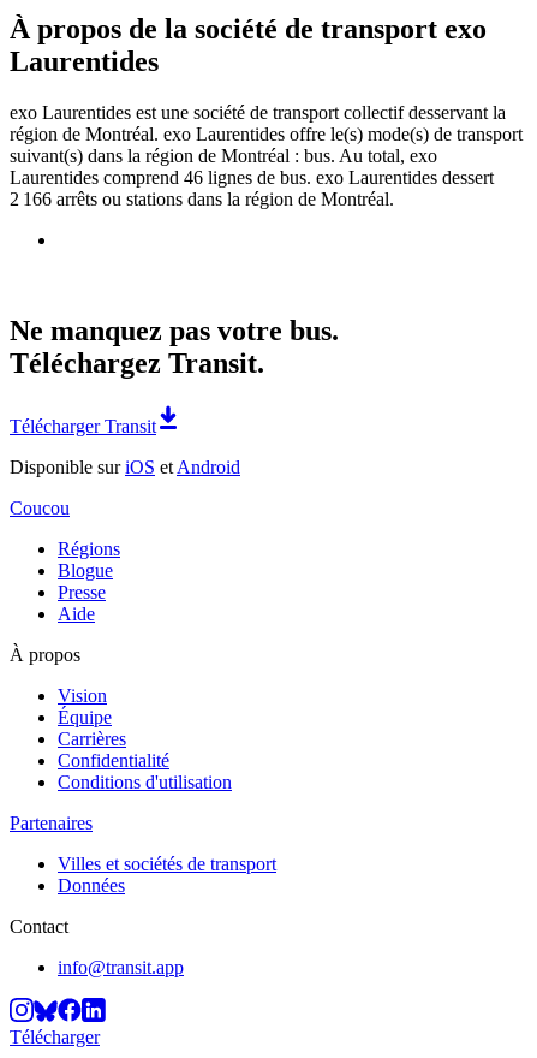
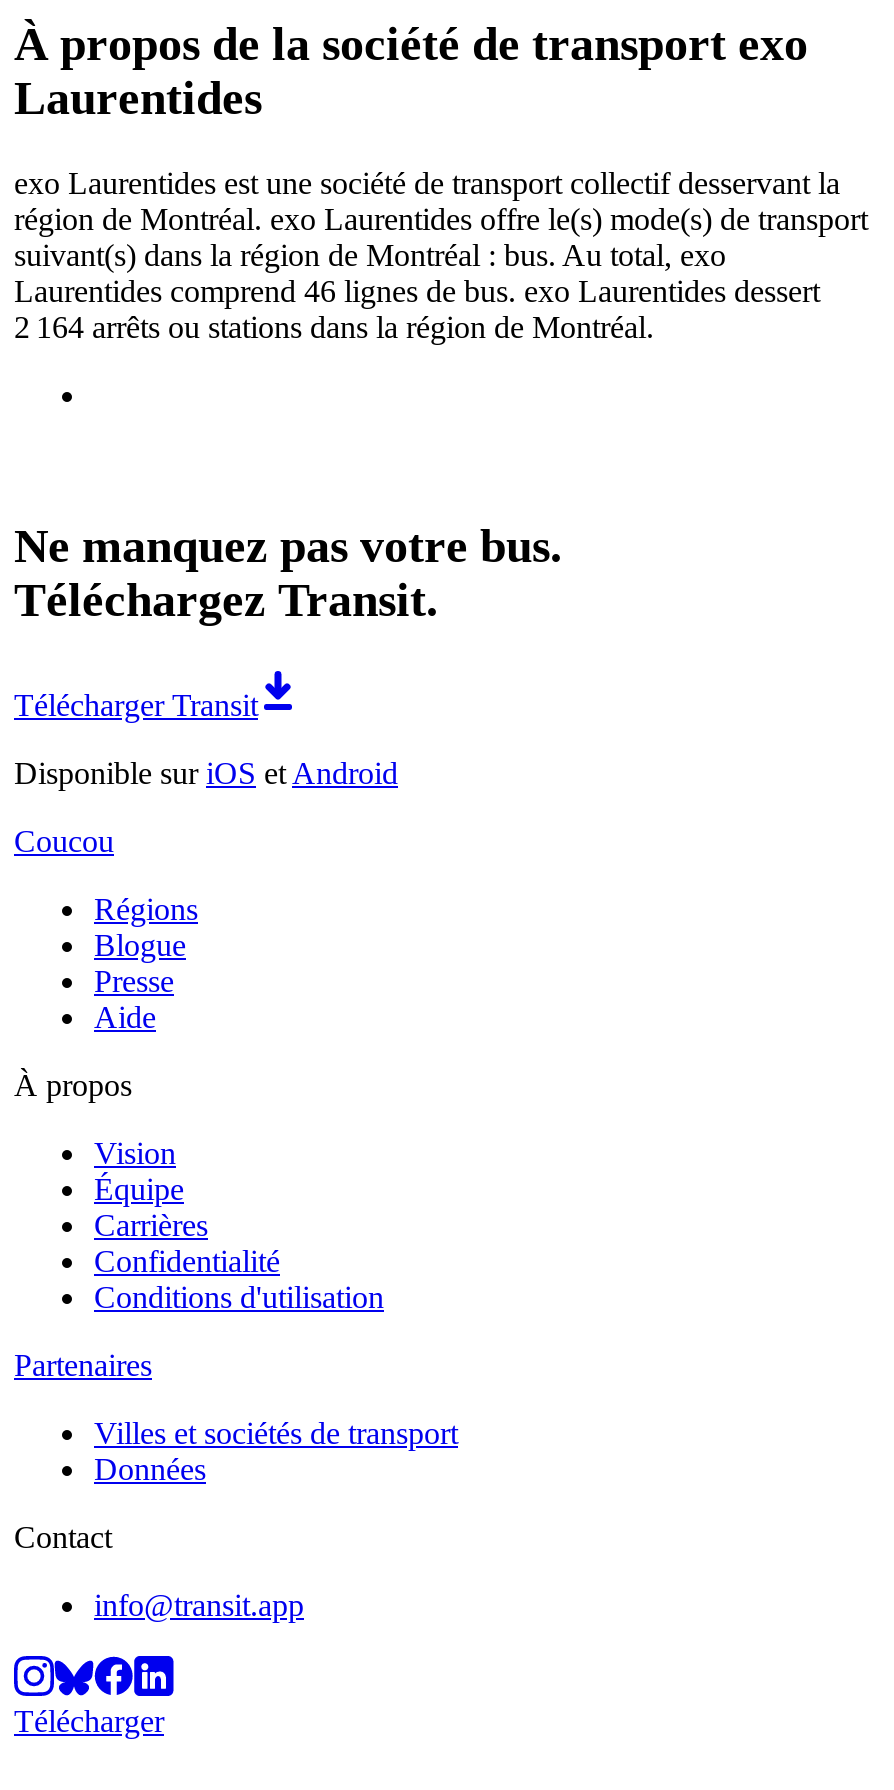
- 2 166 arrêts ou stations dans la région de Montréal.
+ 2 164 arrêts ou stations dans la région de Montréal.
